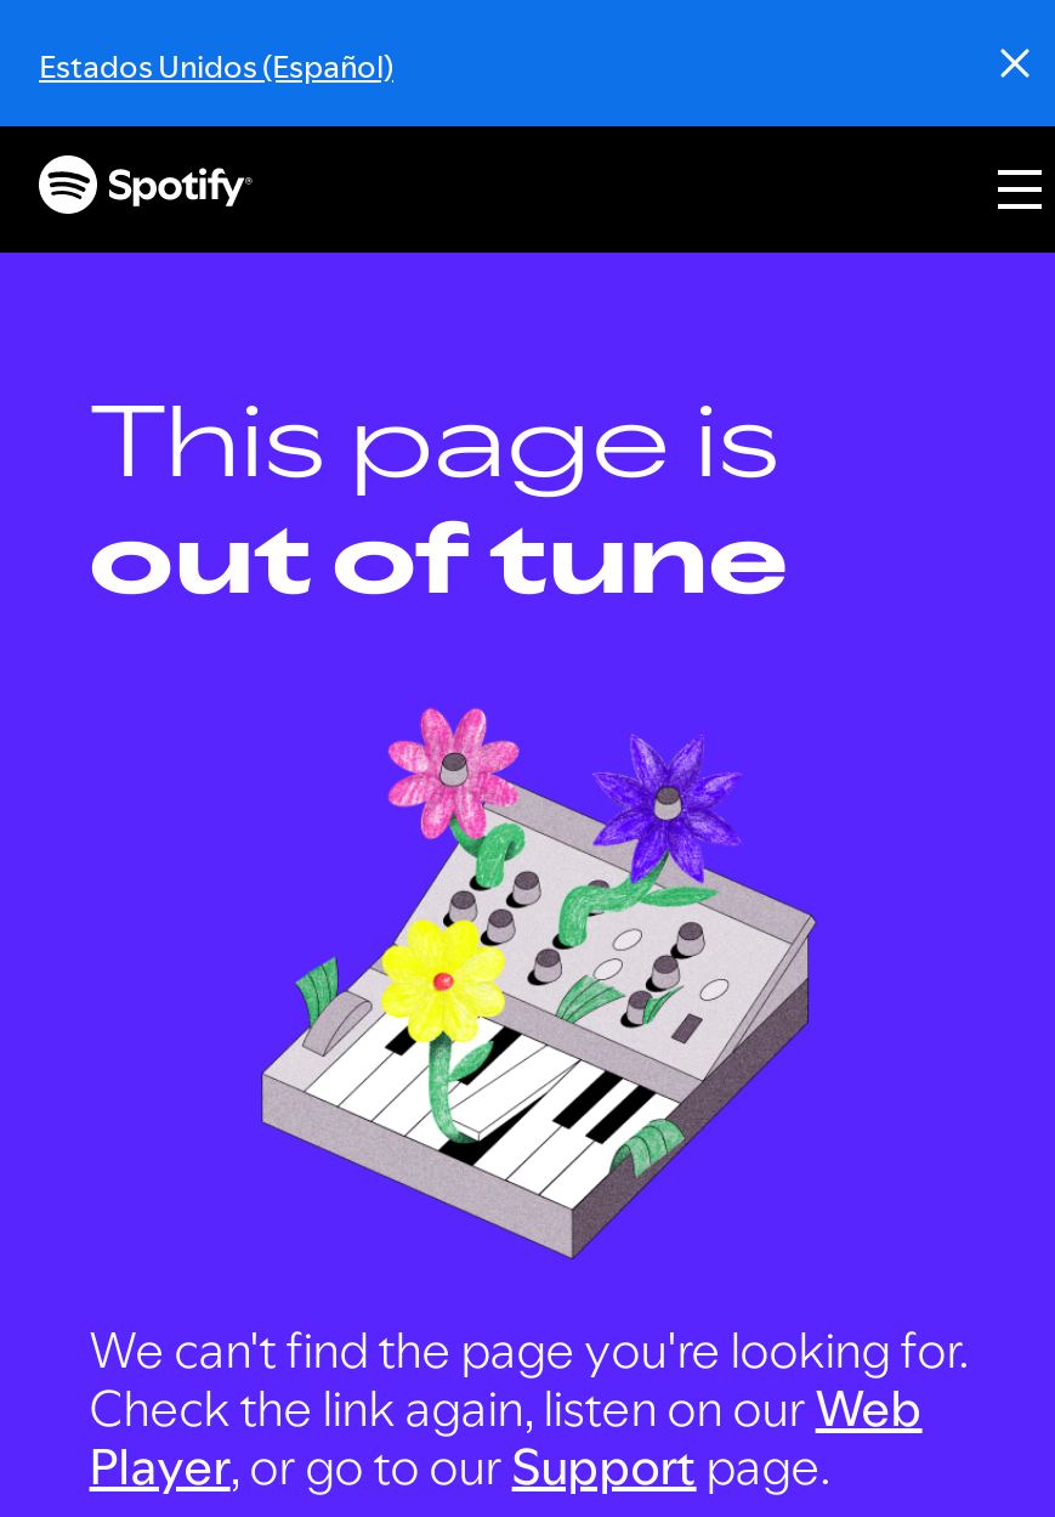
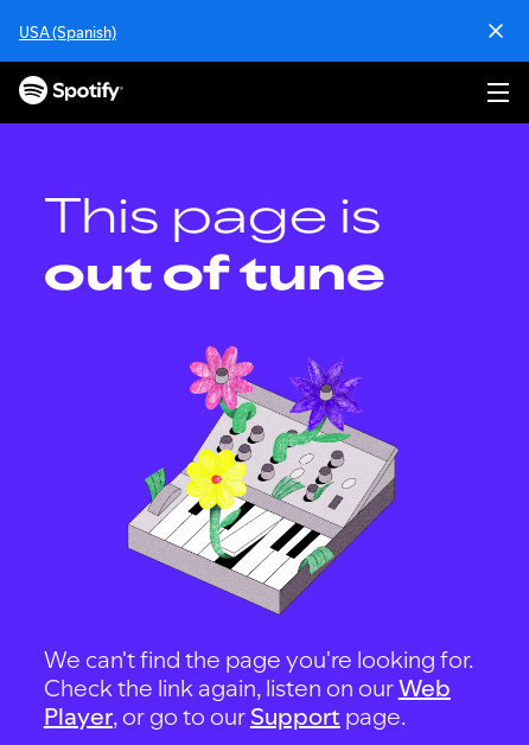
- Estados Unidos (Español)
+ USA (Spanish)
